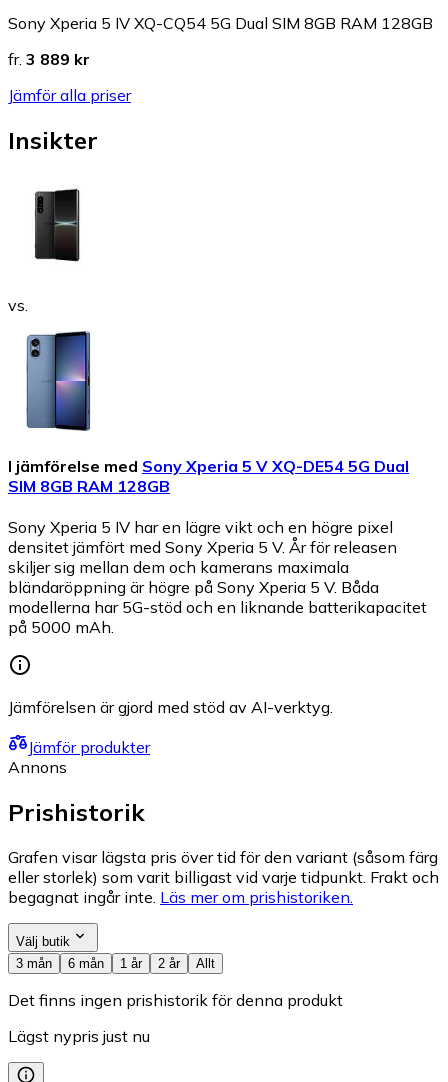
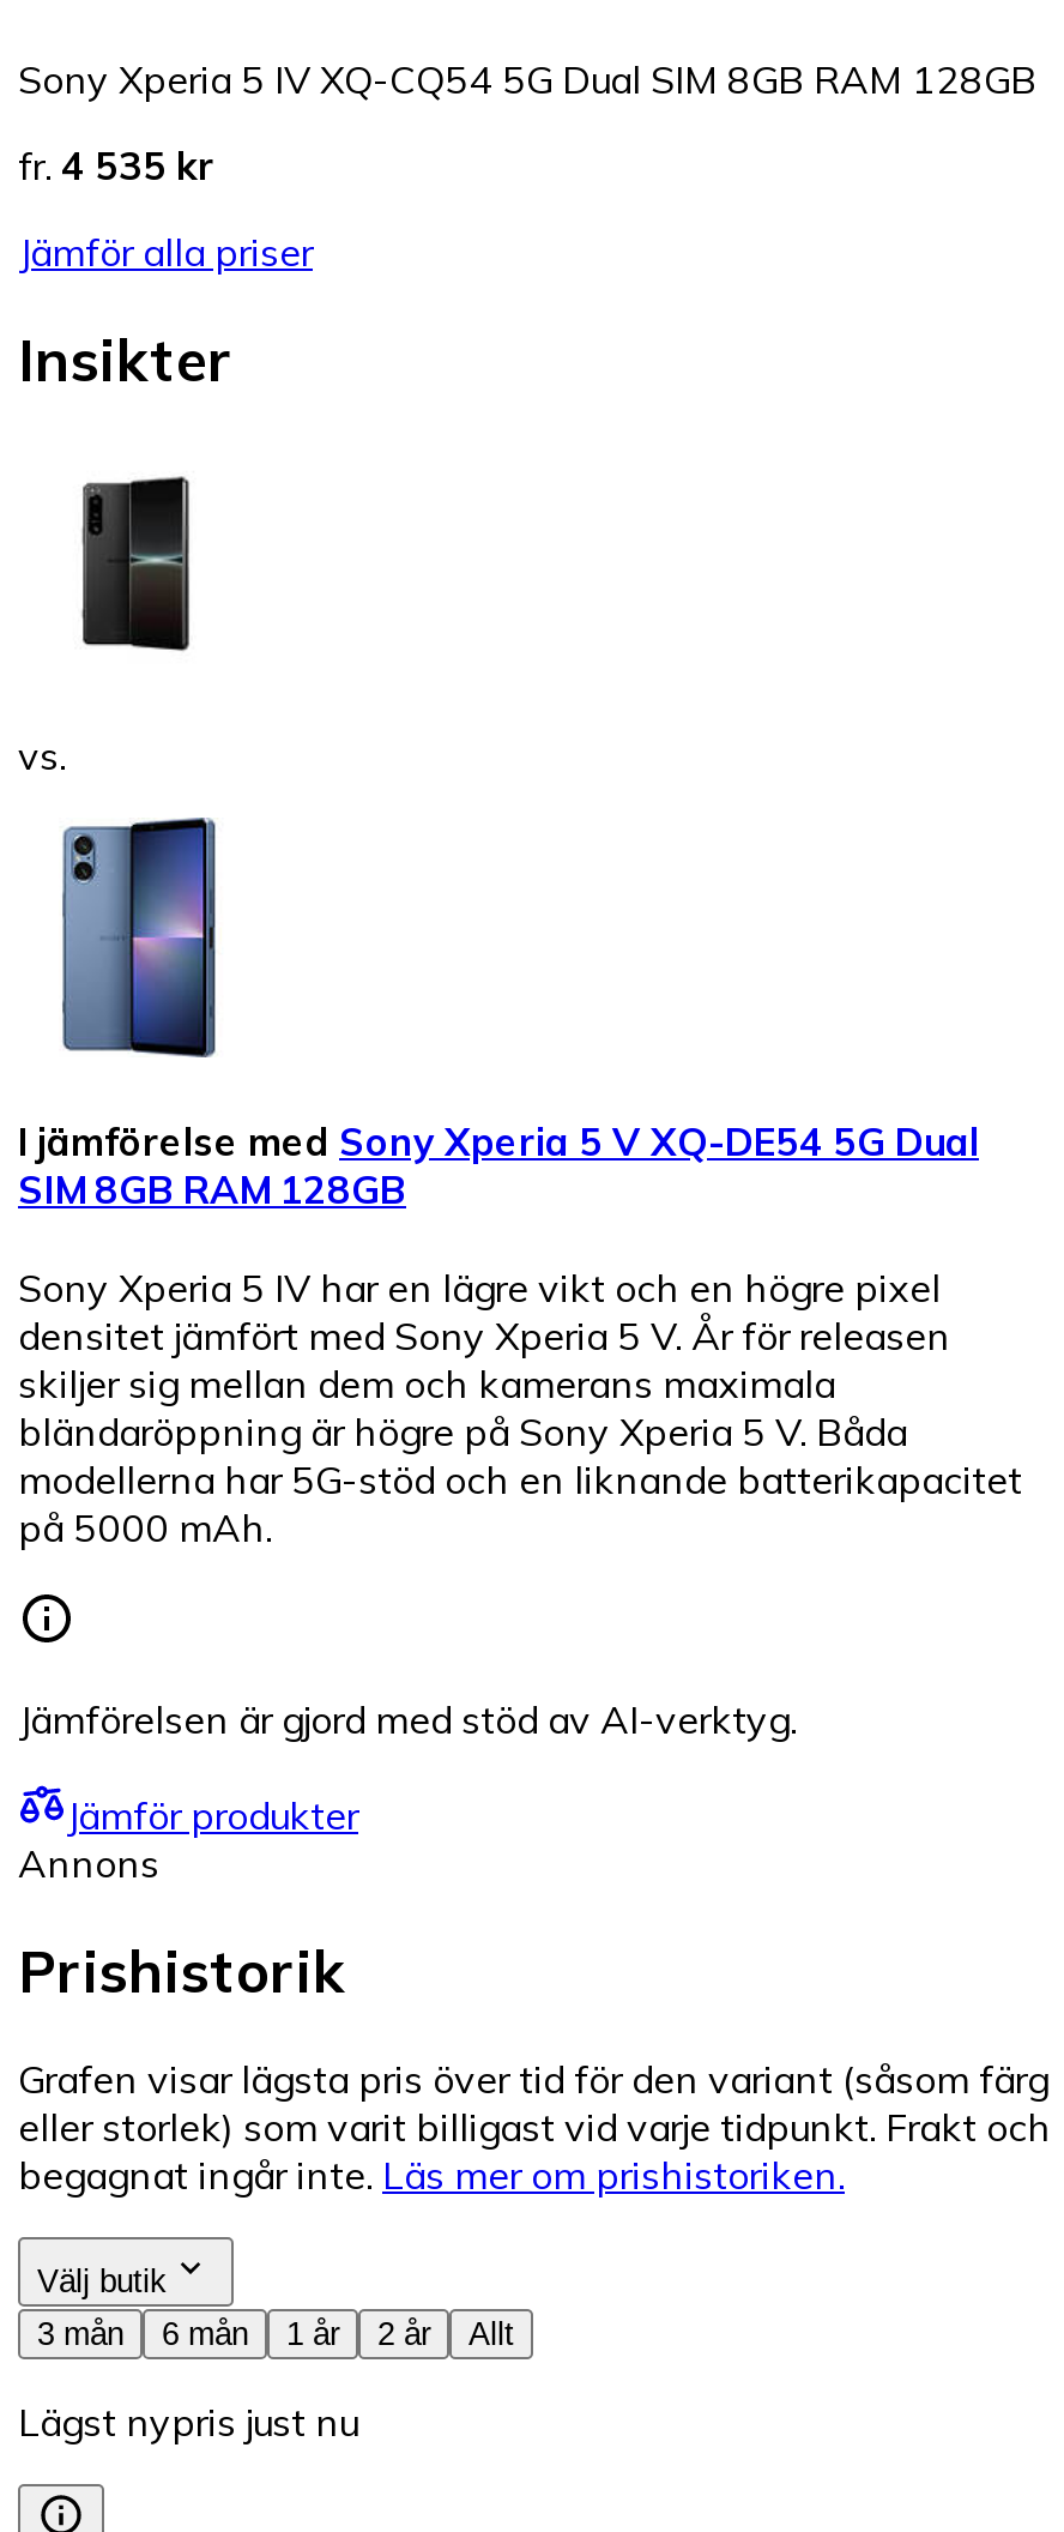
- fr. 3 889 kr
+ fr. 4 535 kr

- Det finns ingen prishistorik för denna produkt
